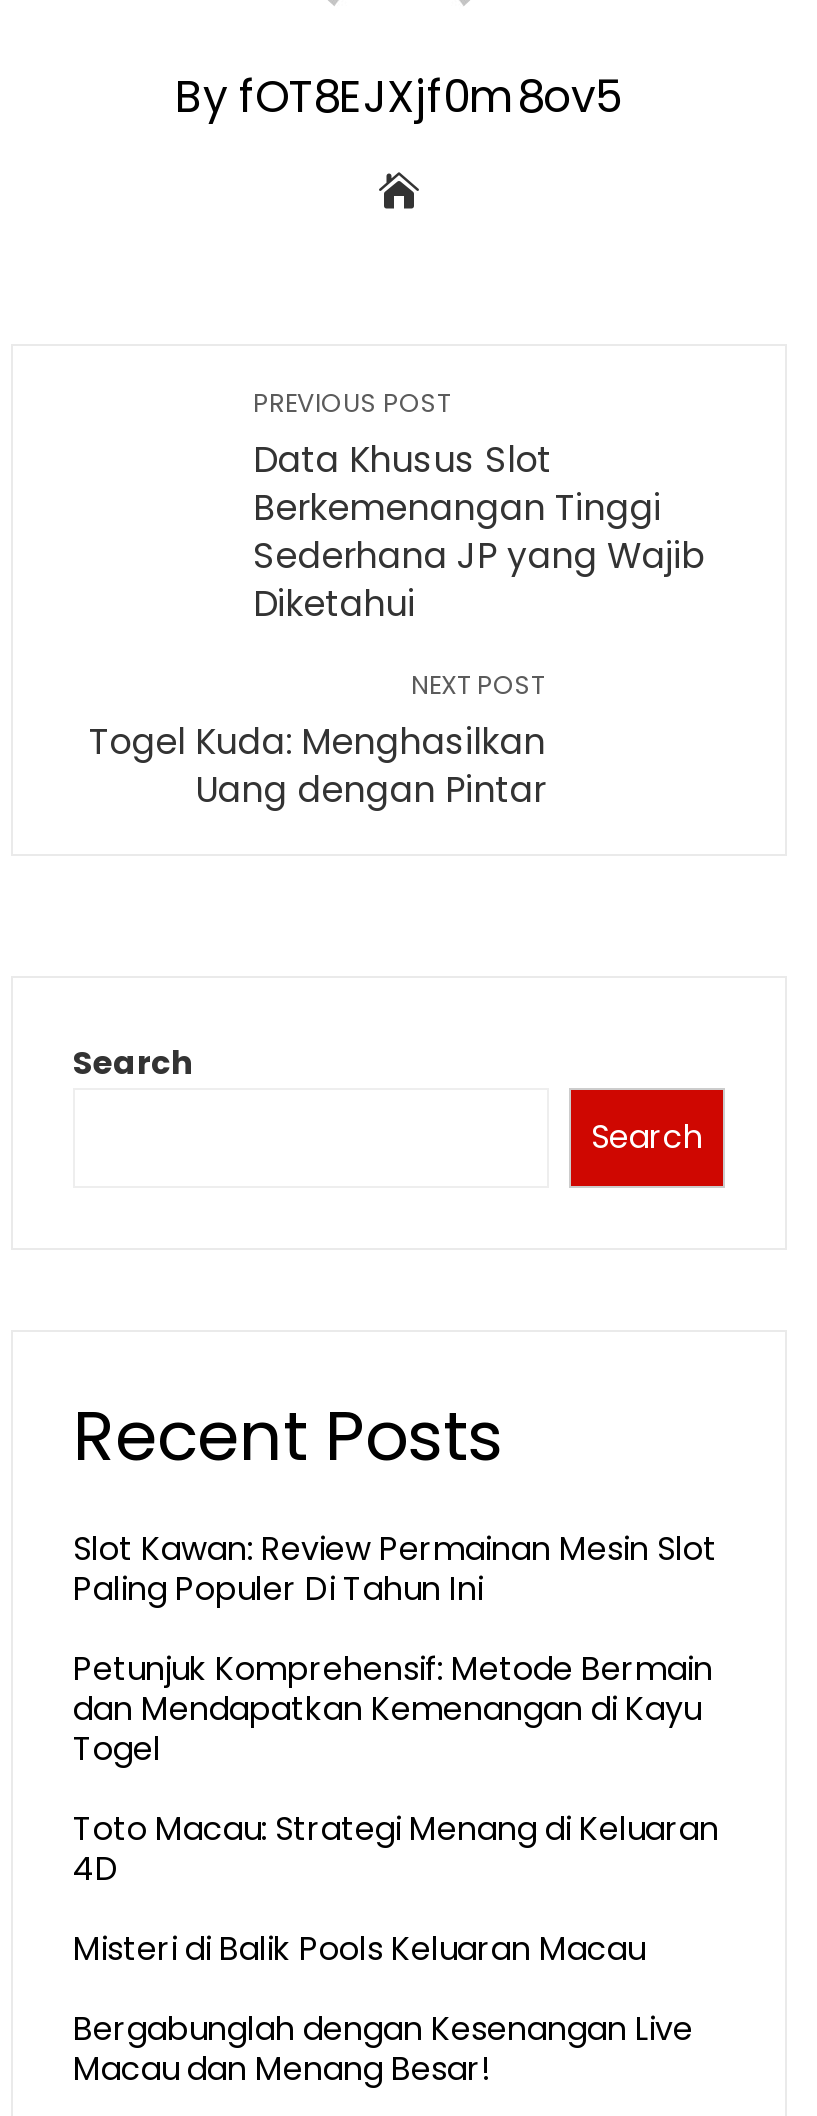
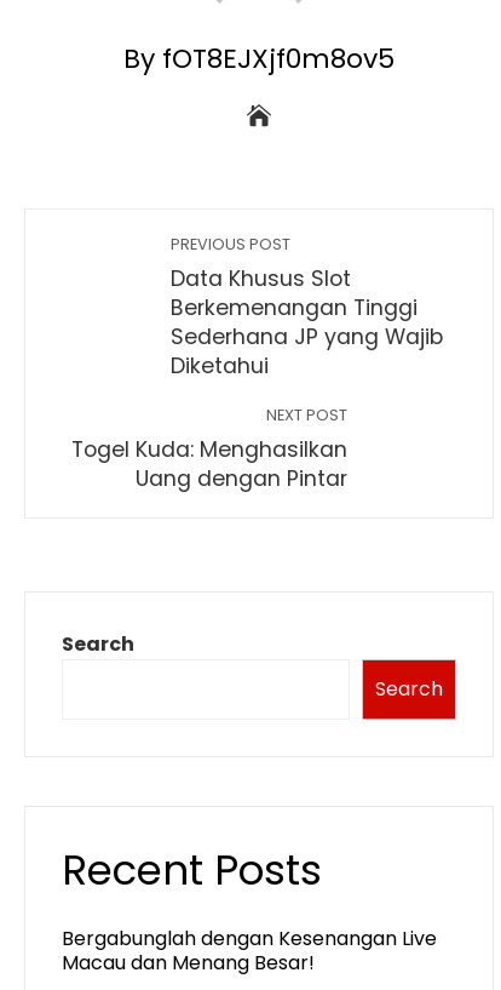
- Slot Kawan: Review Permainan Mesin Slot
- Paling Populer Di Tahun Ini
- Petunjuk Komprehensif: Metode Bermain
- dan Mendapatkan Kemenangan di Kayu
- Togel
- Toto Macau: Strategi Menang di Keluaran
- 4D
- Misteri di Balik Pools Keluaran Macau
